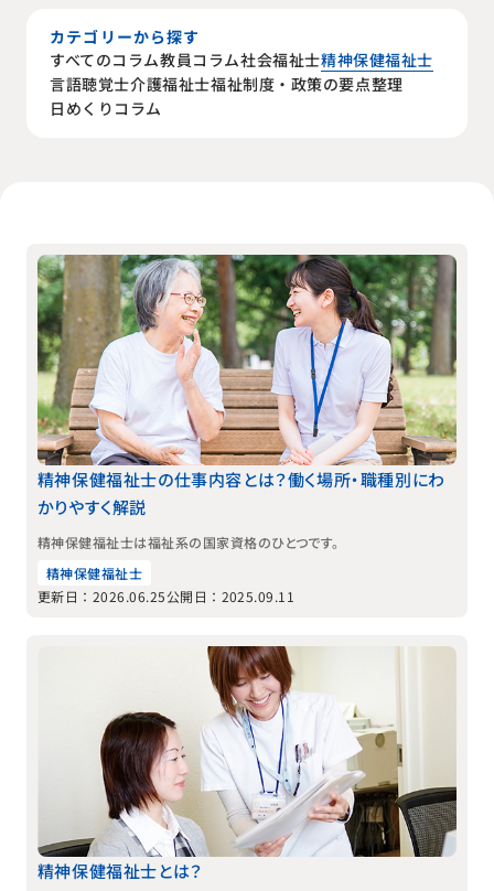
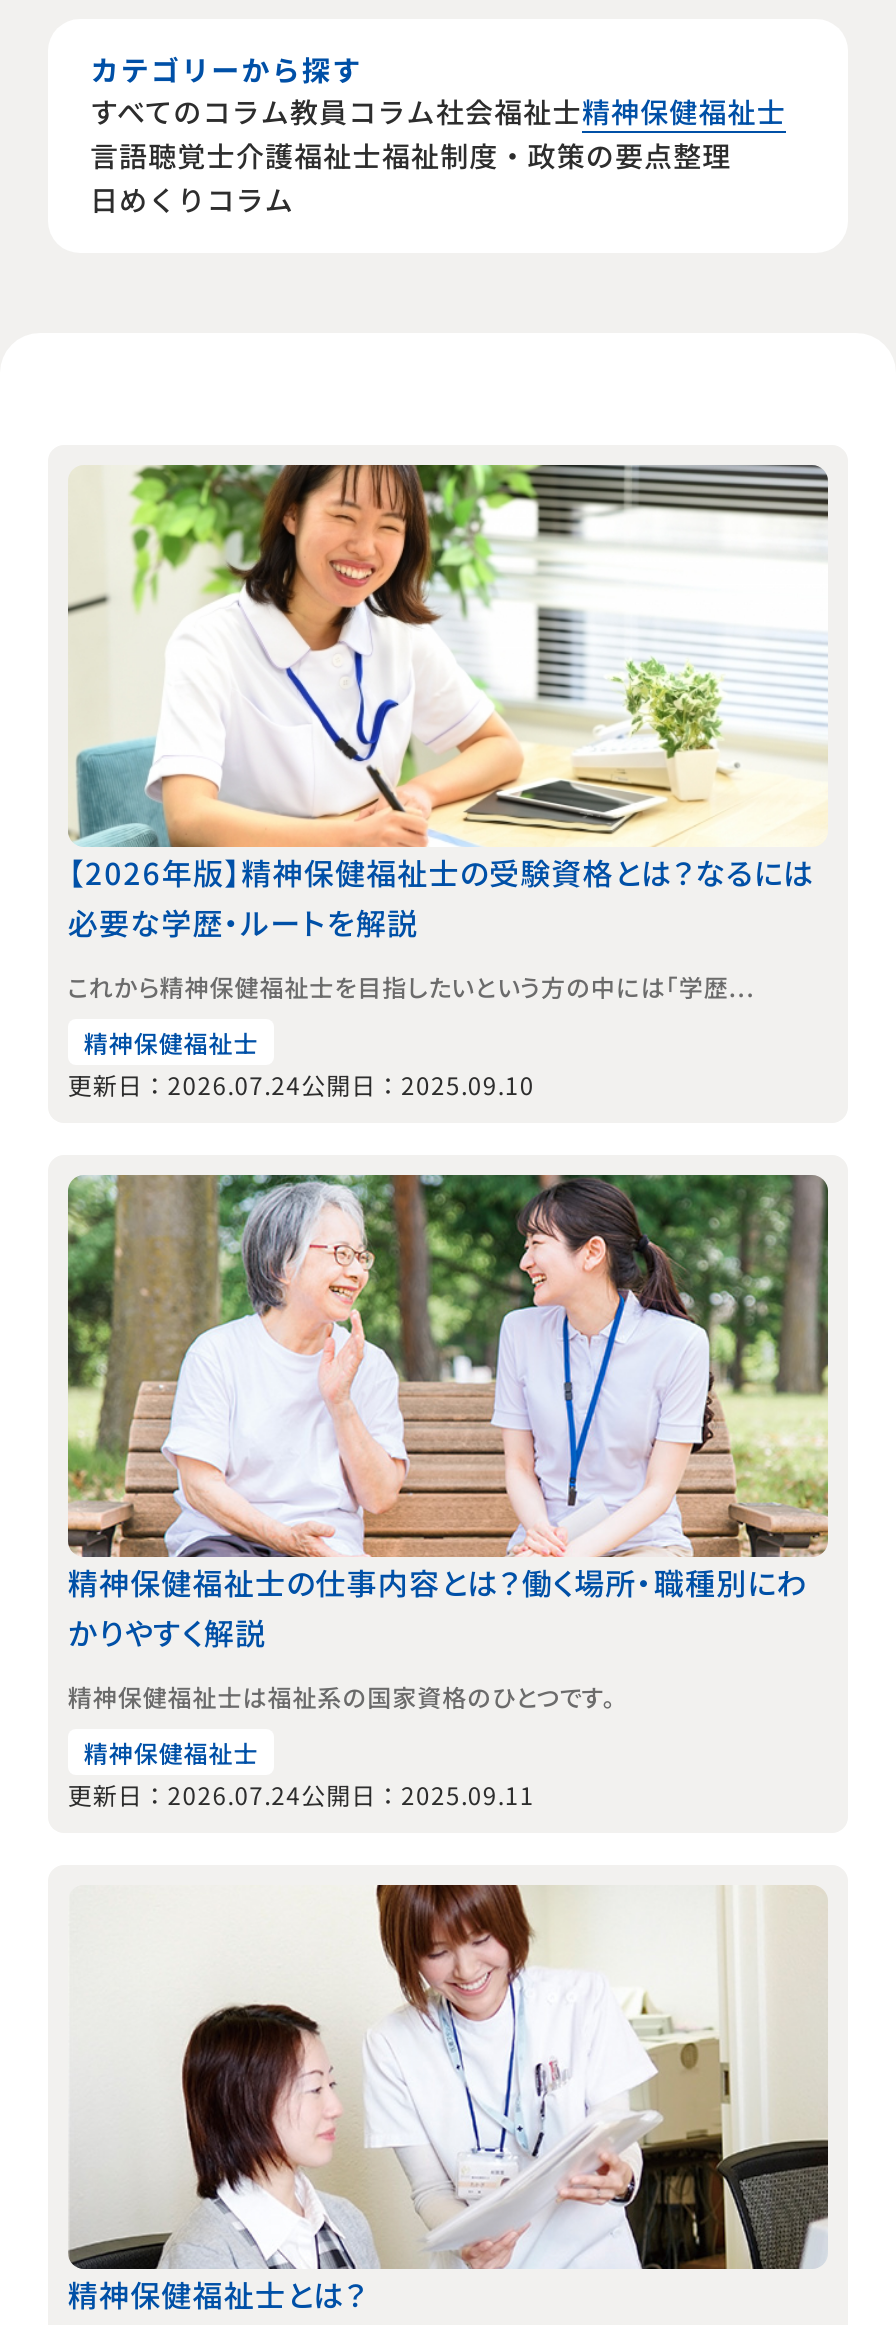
+ [image]
+ 【2026年版】精神保健福祉士の受験資格とは？なるには
+ 必要な学歴・ルートを解説
+ これから精神保健福祉士を目指したいという方の中には「学歴...
+ 精神保健福祉士
+ 更新日：2026.07.24公開日：2025.09.10

- 更新日：2026.06.25公開日：2025.09.11
+ 更新日：2026.07.24公開日：2025.09.11
